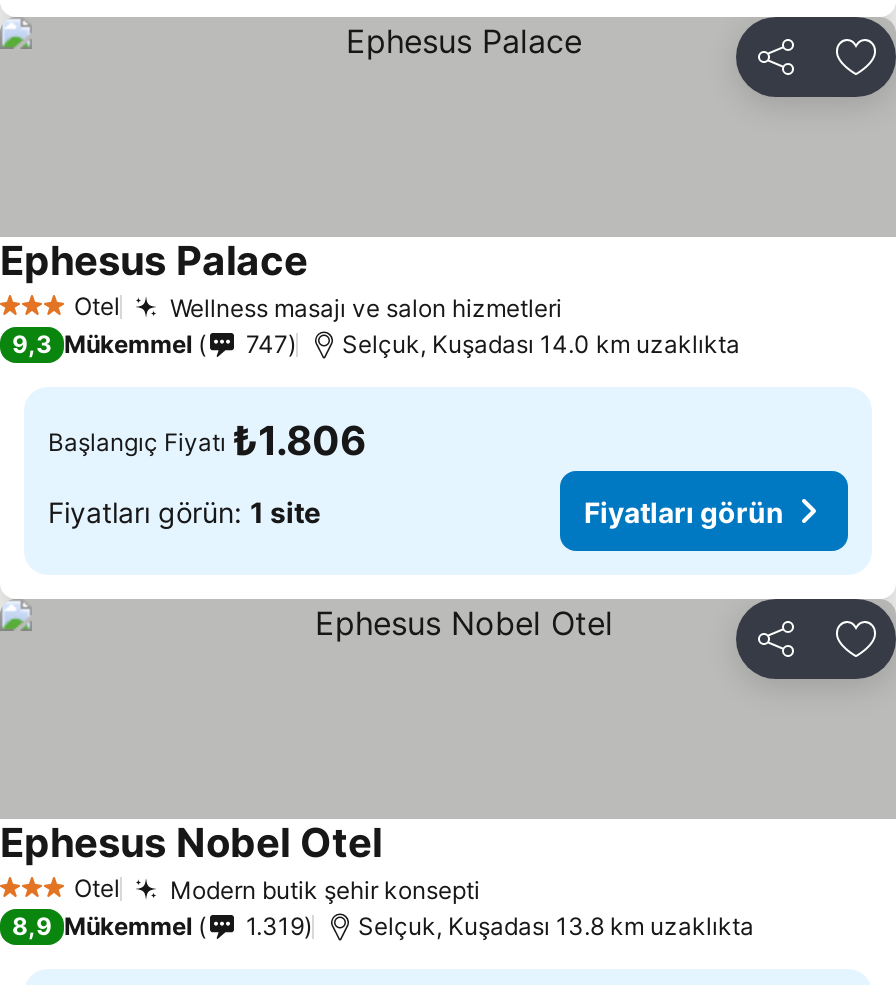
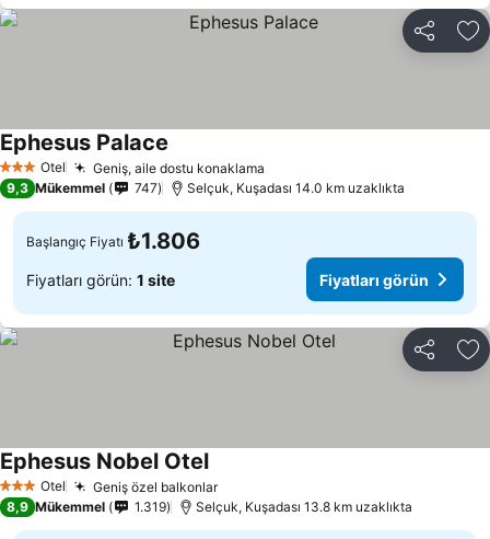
- Wellness masajı ve salon hizmetleri
+ Geniş, aile dostu konaklama

- Modern butik şehir konsepti
+ Geniş özel balkonlar
